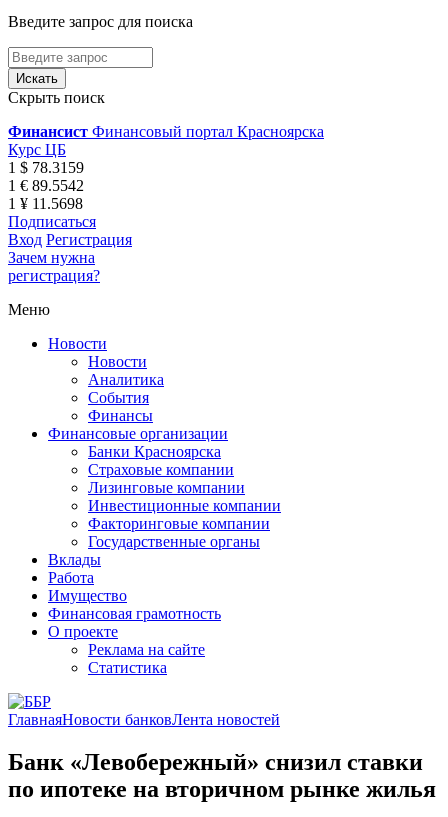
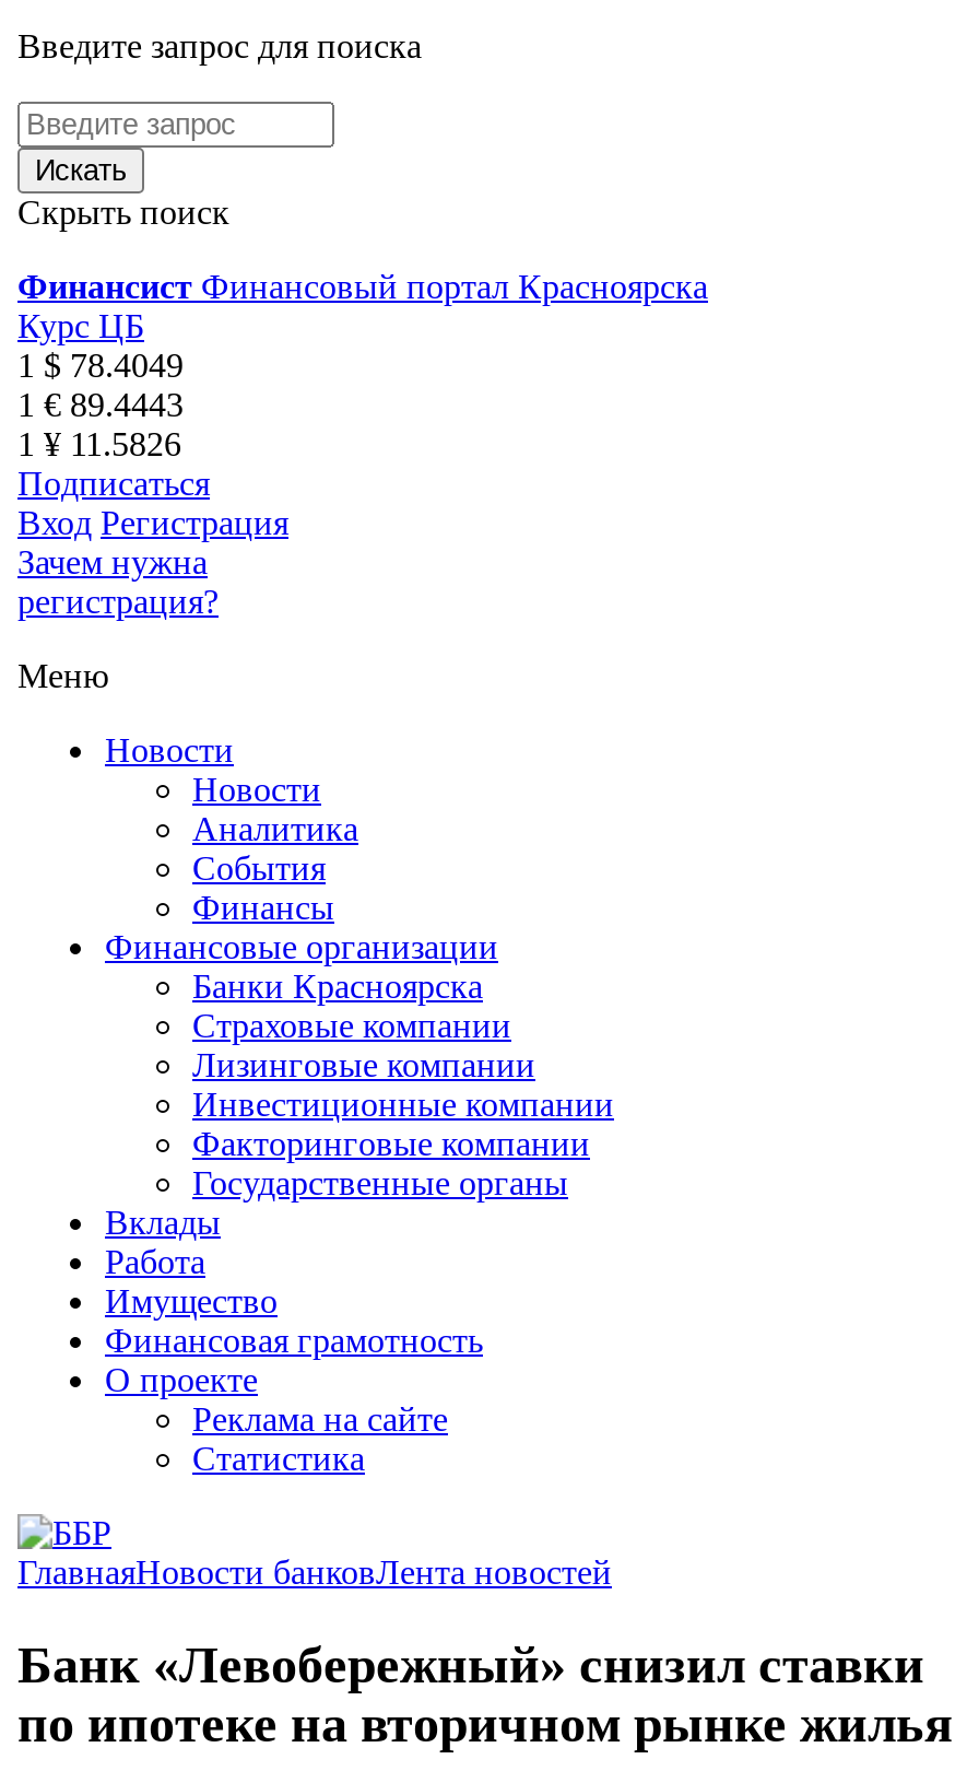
- 1 $ 78.3159
+ 1 $ 78.4049

- 1 € 89.5542
+ 1 € 89.4443

- 1 ¥ 11.5698
+ 1 ¥ 11.5826
